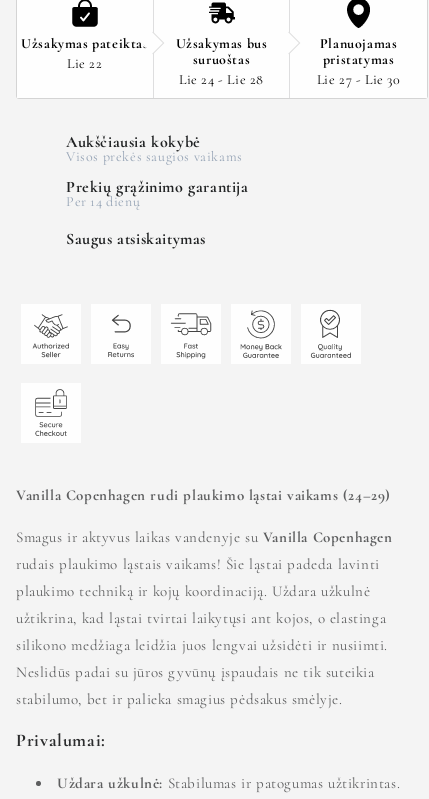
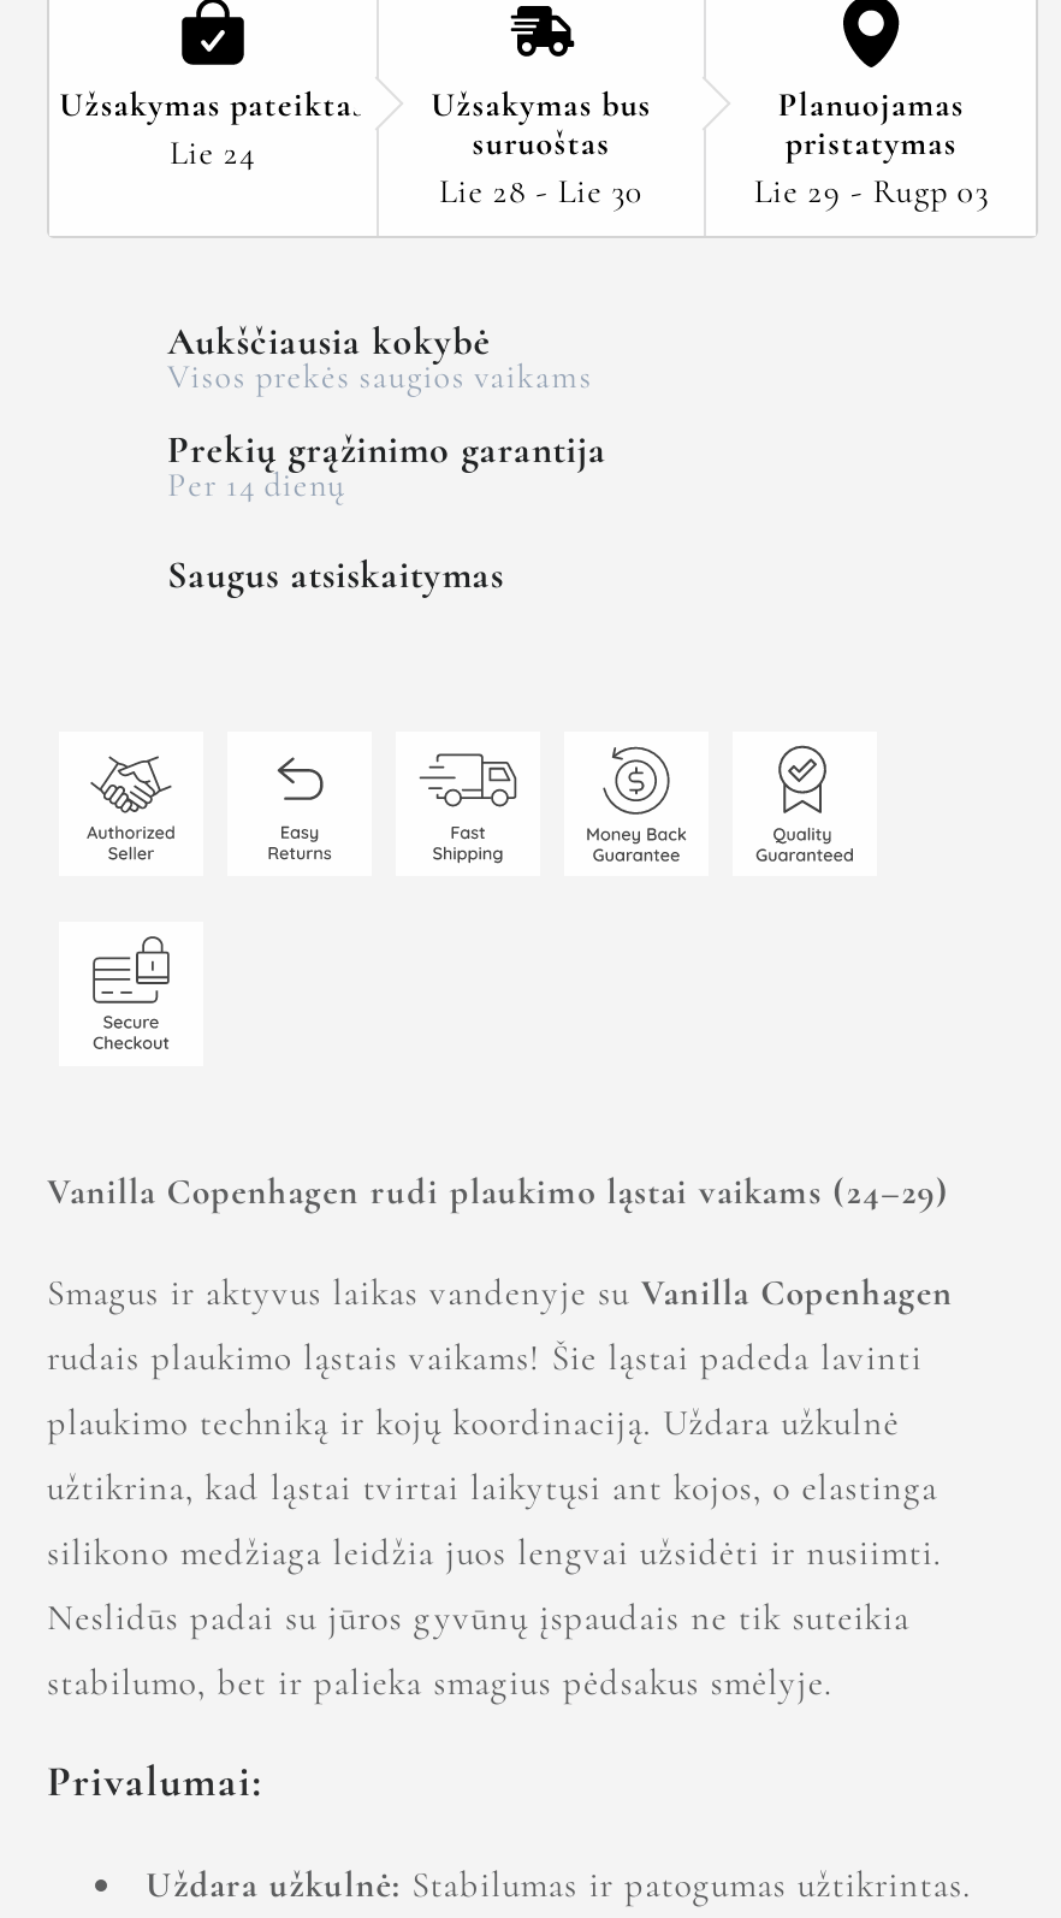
- Lie 22
+ Lie 24

- Lie 24 - Lie 28
+ Lie 28 - Lie 30

- Lie 27 - Lie 30
+ Lie 29 - Rugp 03
